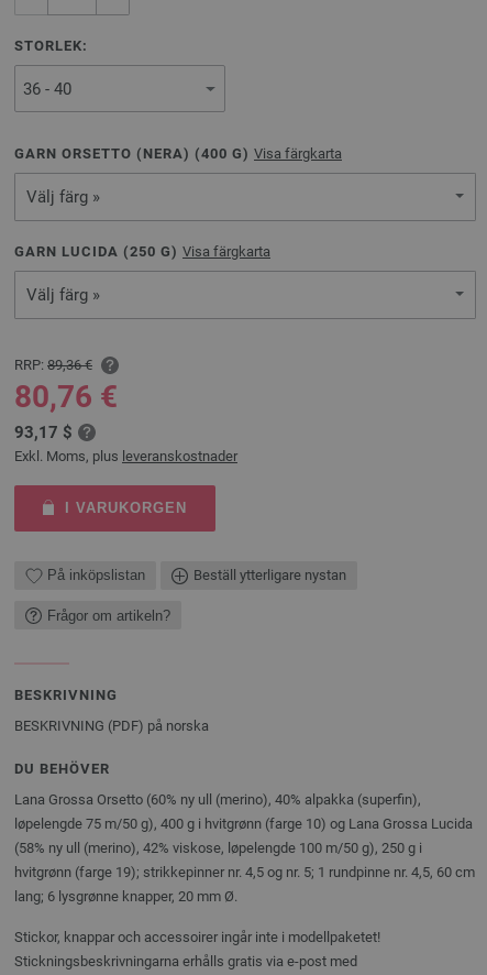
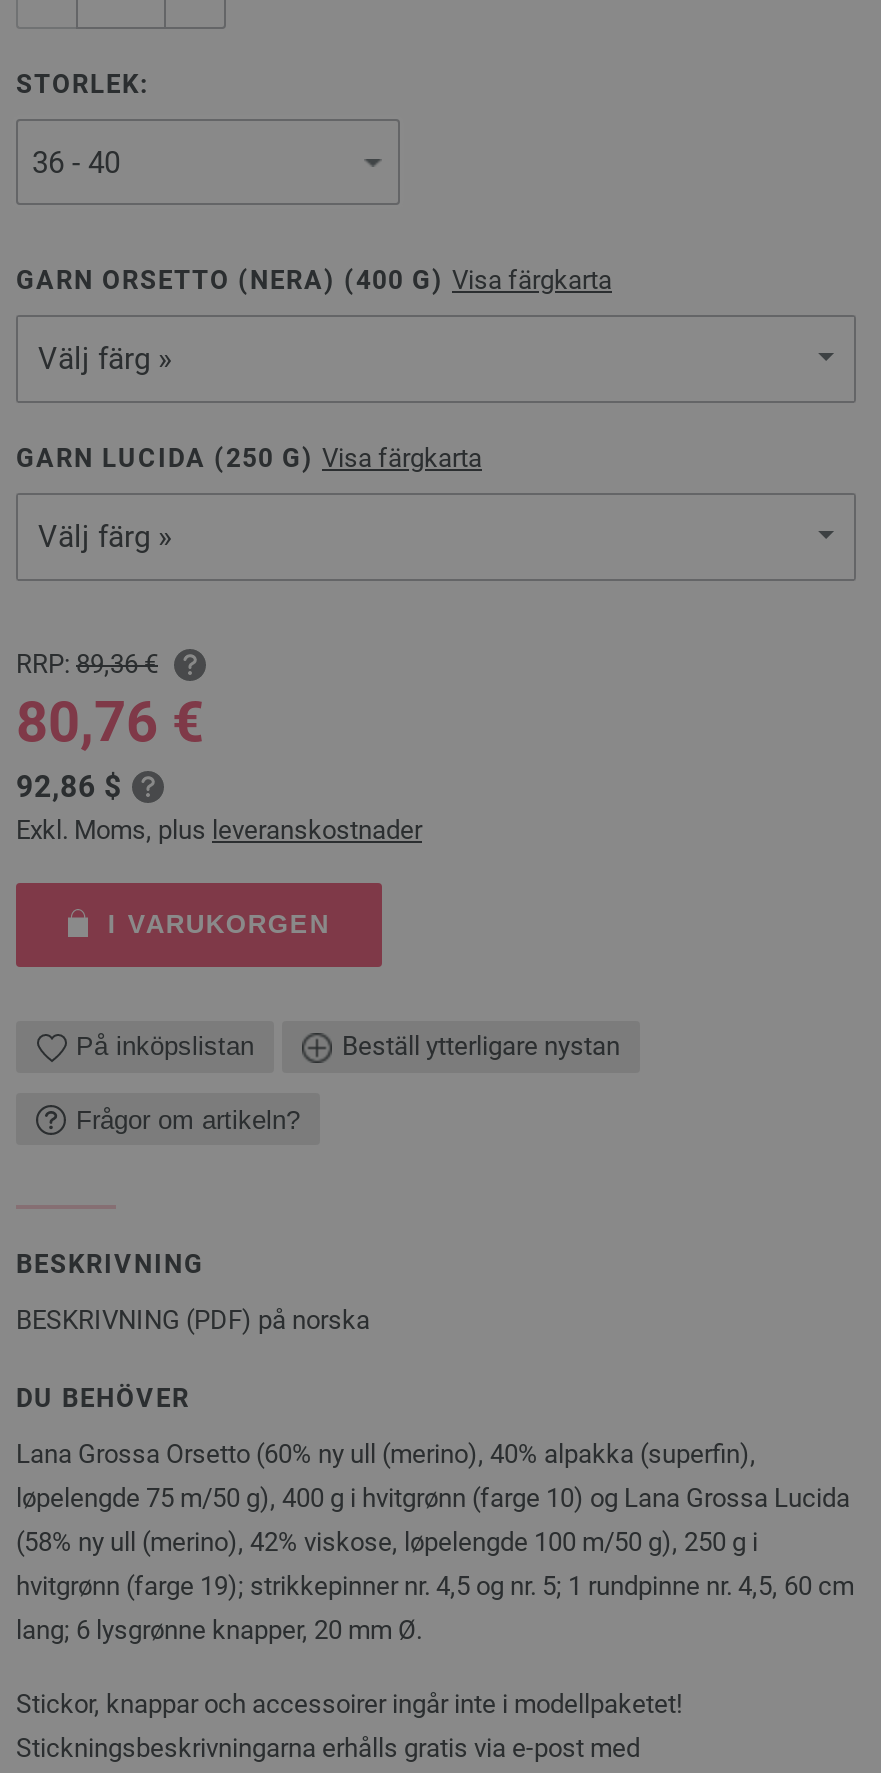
- 93,17 $
+ 92,86 $
